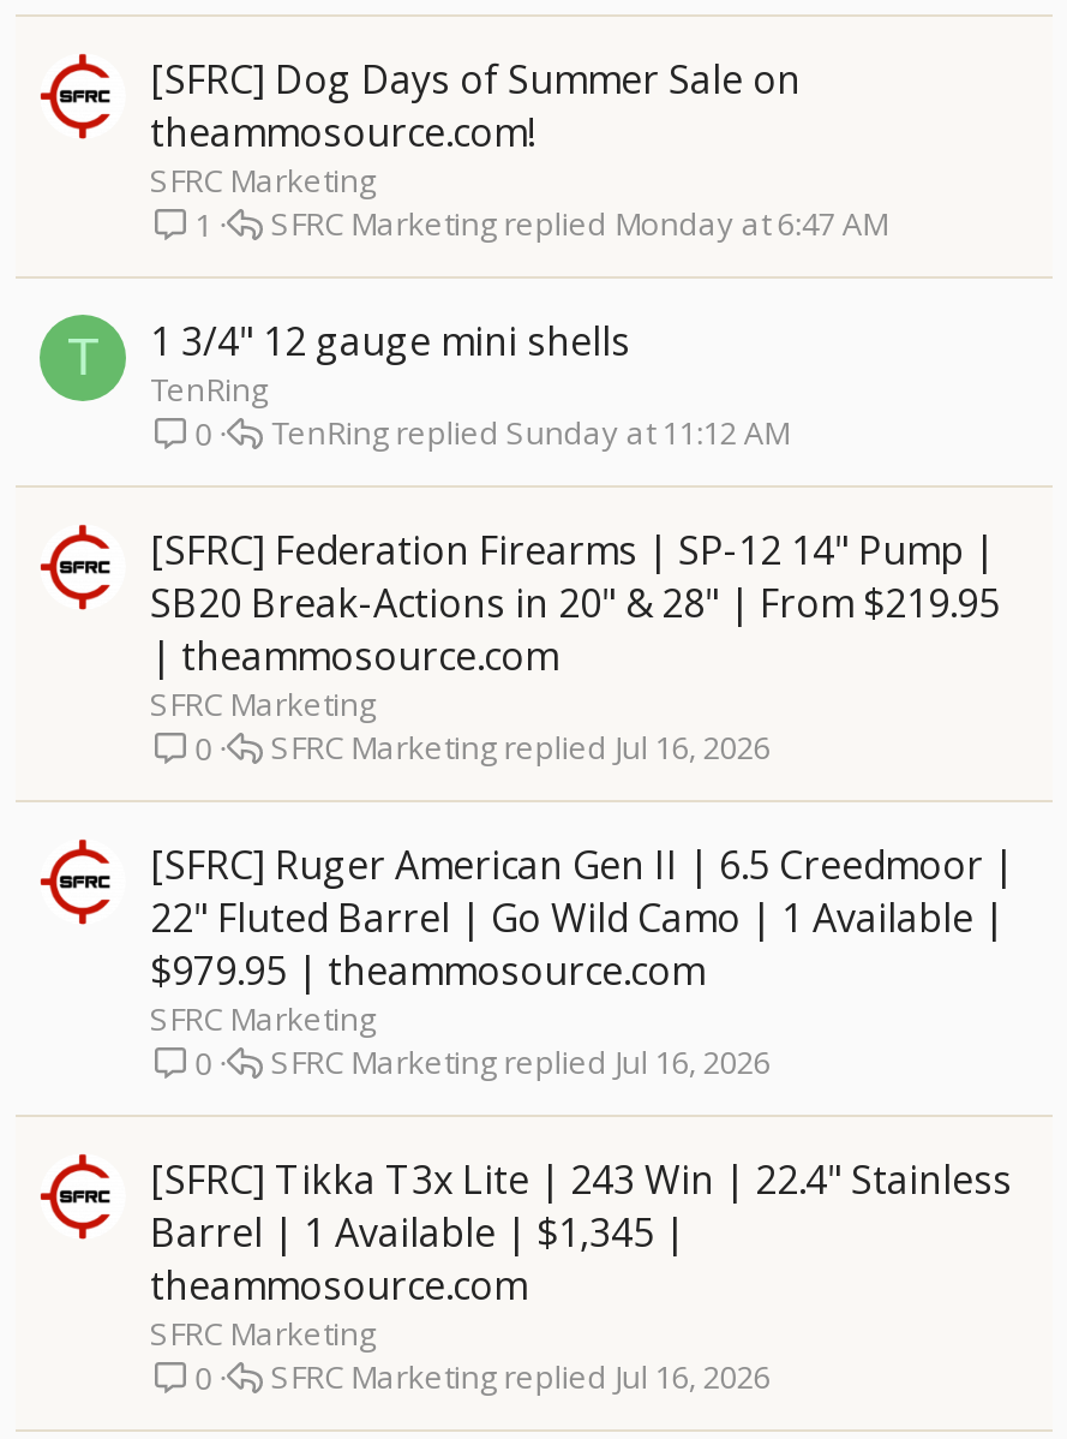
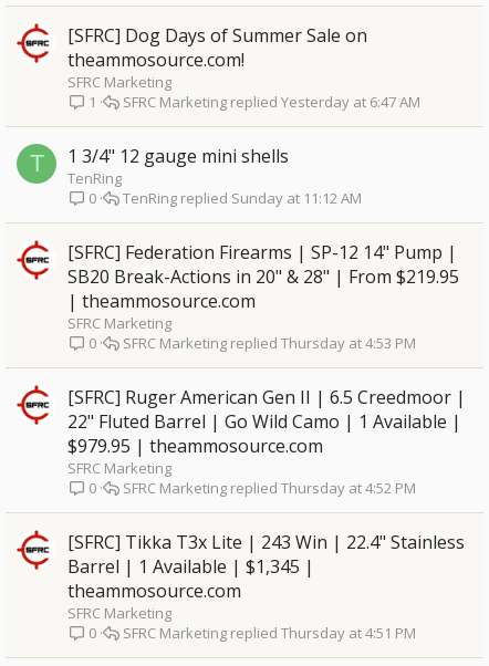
- Monday at 6:47 AM
+ Yesterday at 6:47 AM

- Jul 16, 2026
+ Thursday at 4:53 PM

- Jul 16, 2026
+ Thursday at 4:52 PM

- Jul 16, 2026
+ Thursday at 4:51 PM
